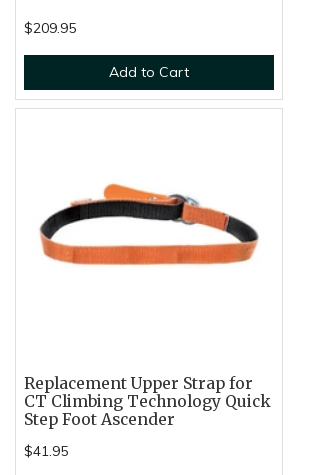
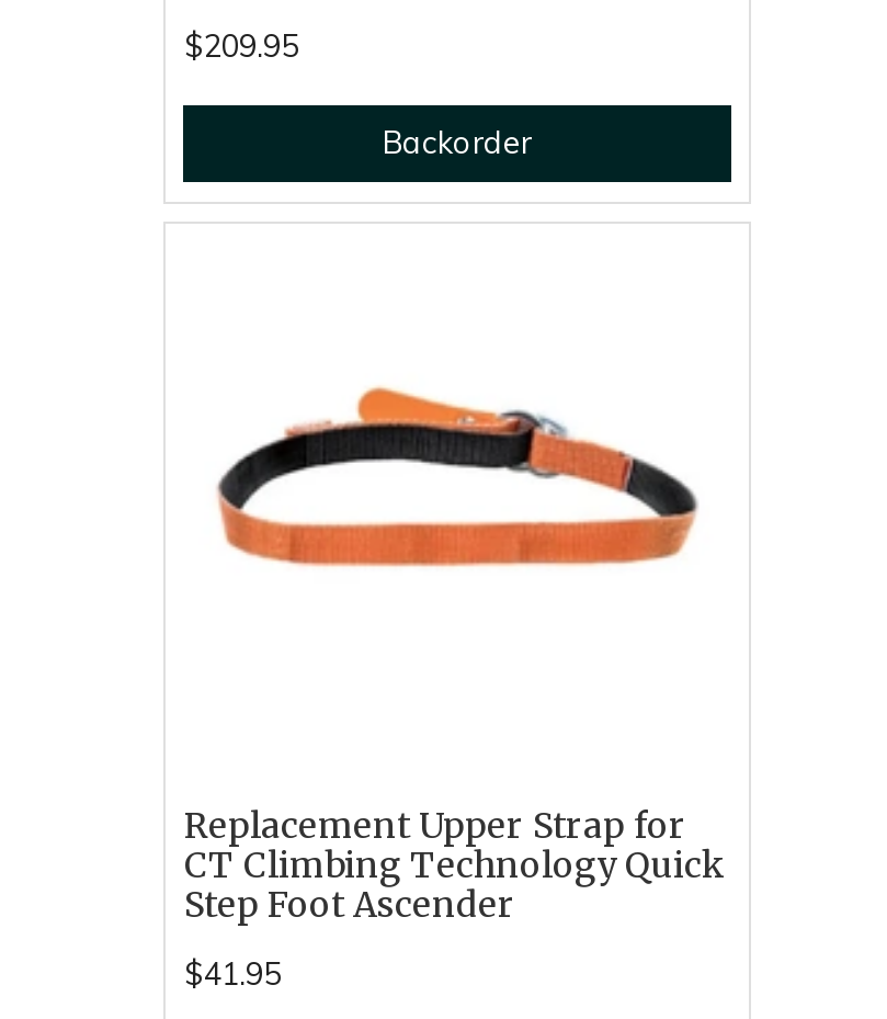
- Add to Cart
+ Backorder
